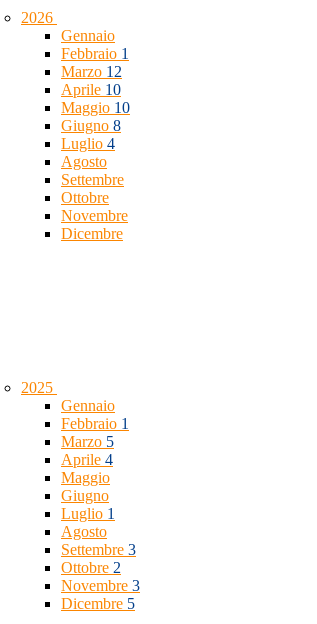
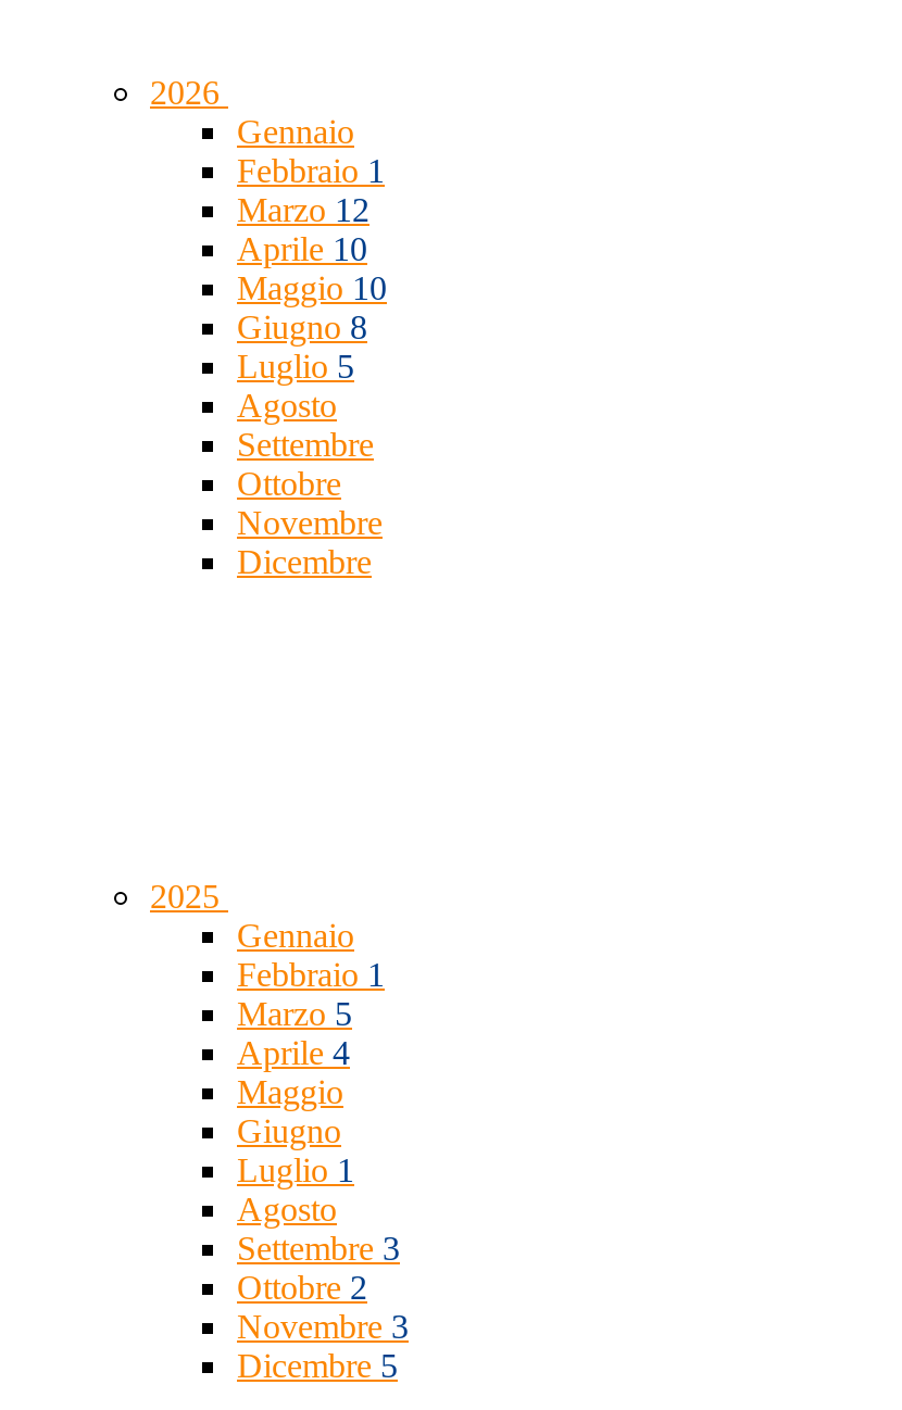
- Luglio 4
+ Luglio 5
